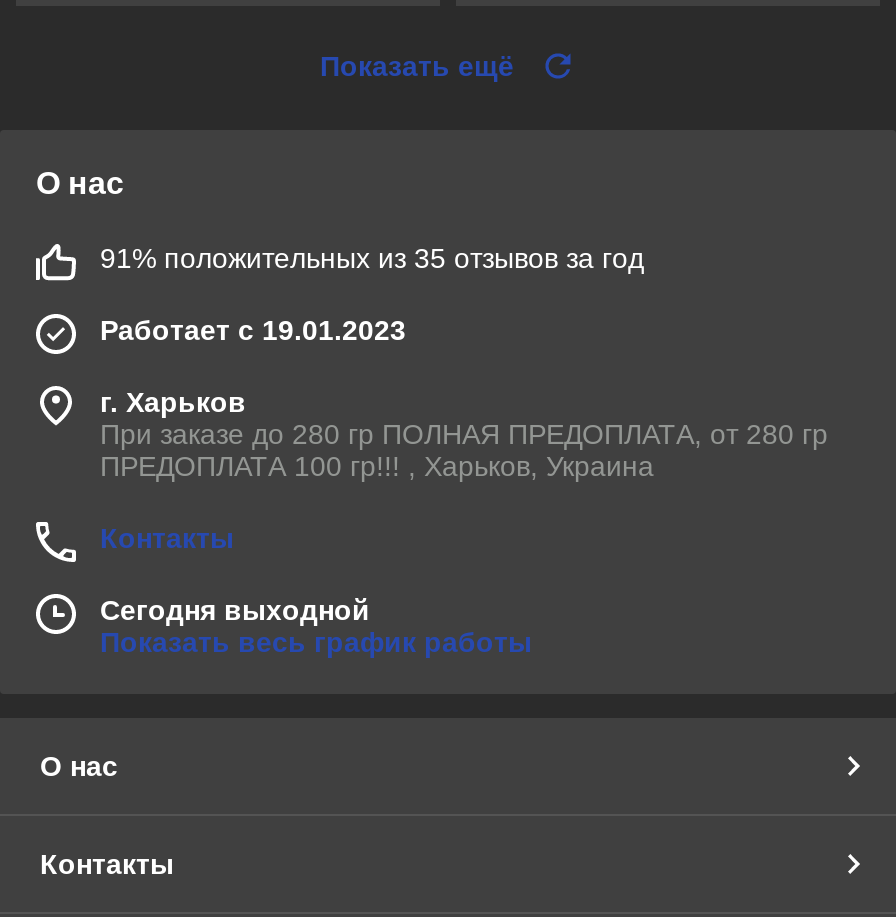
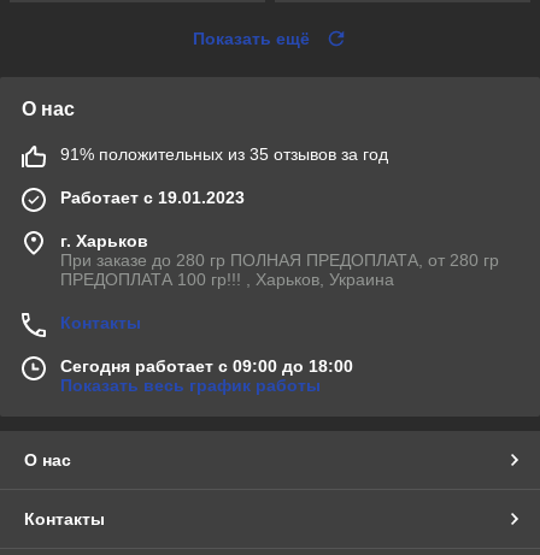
- Сегодня выходной
+ Сегодня работает с 09:00 до 18:00
